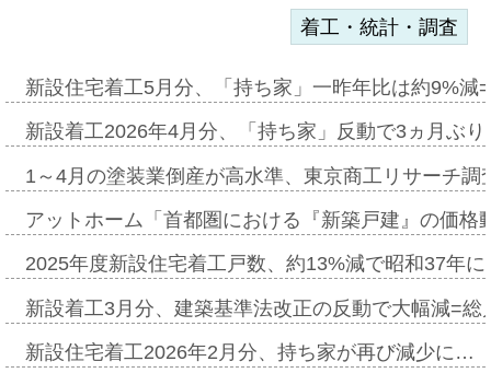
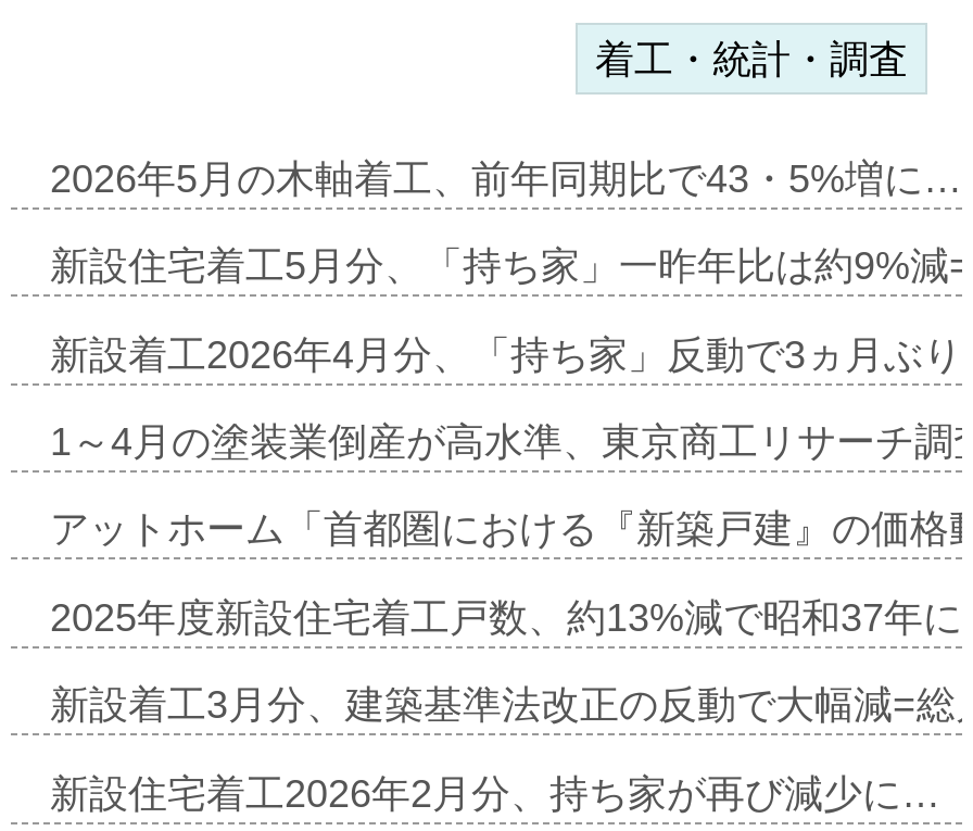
+ 2026年5月の木軸着工、前年同期比で43・5%増に…
